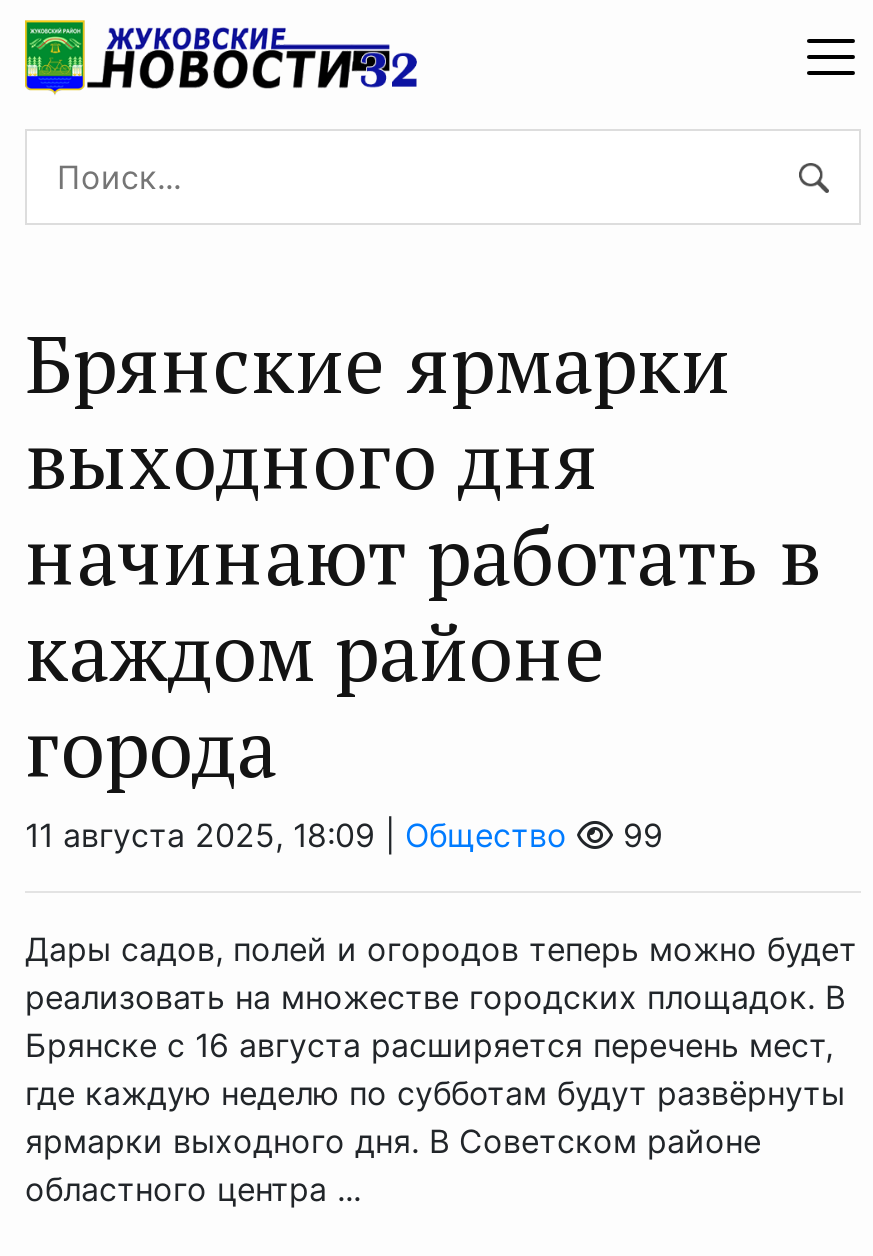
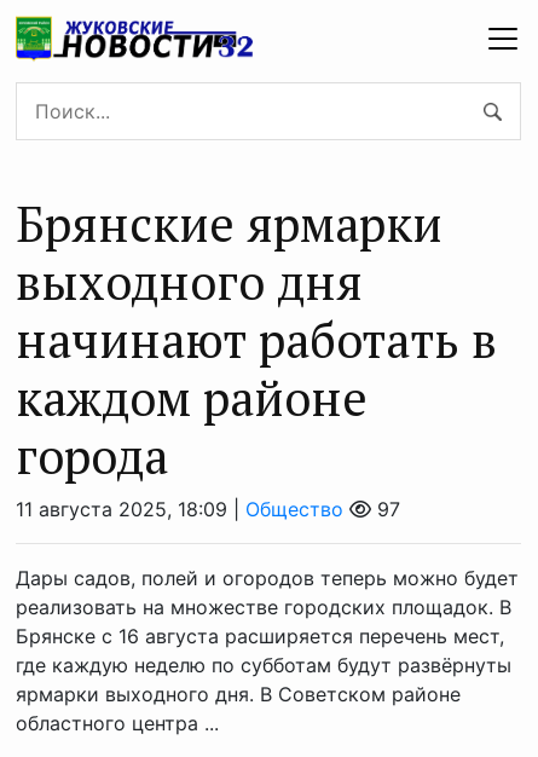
- 99
+ 97
